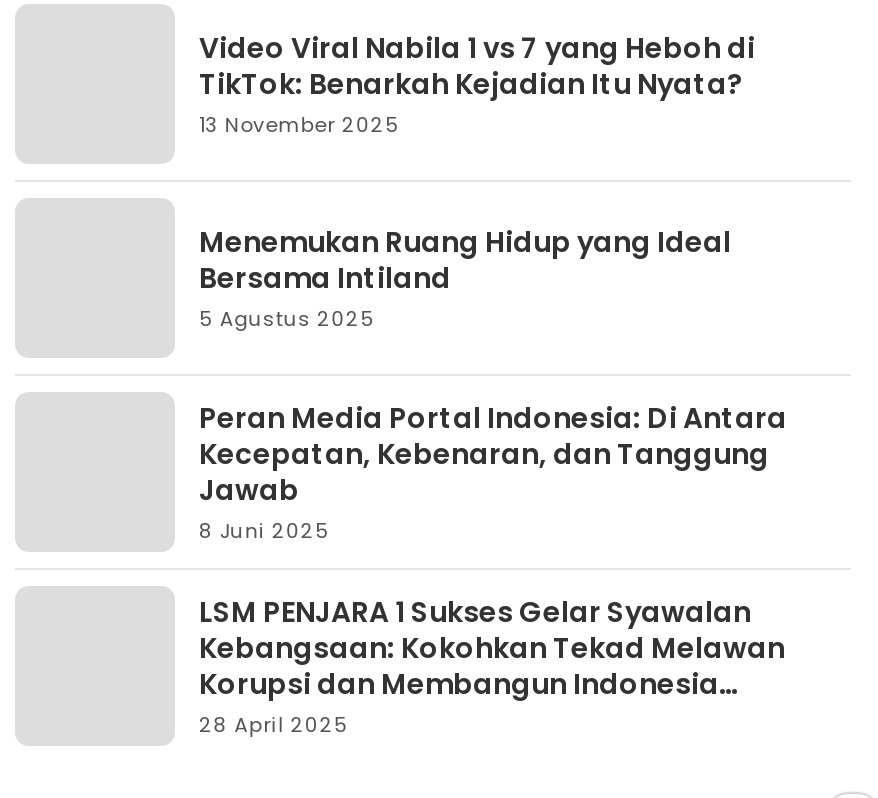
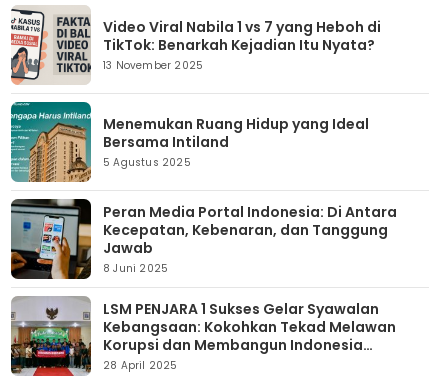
+ [image]

+ [image]

+ [image]

+ [image]
